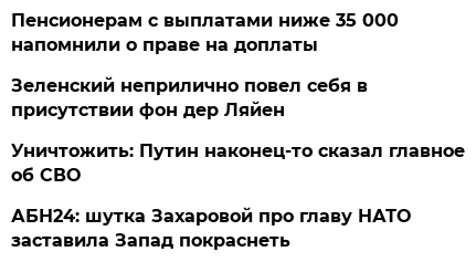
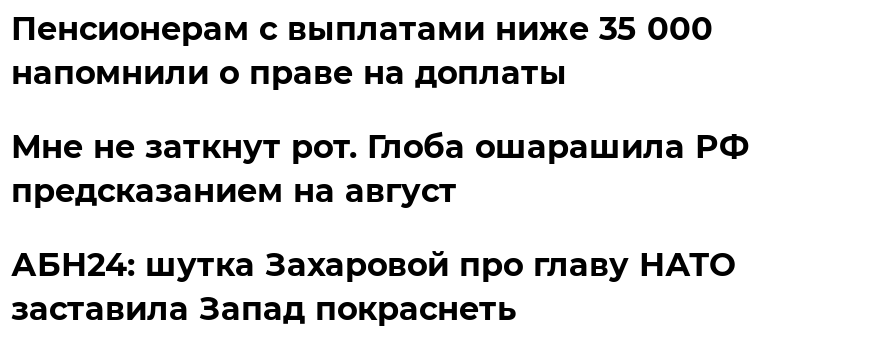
- Зеленский неприлично повел cебя в
- присутствии фон дер Ляйен
- Уничтожить: Путин наконец-то сказал главное
- об СВО
+ Мне не заткнут рот. Глоба ошарашила РФ
+ предсказанием на август
